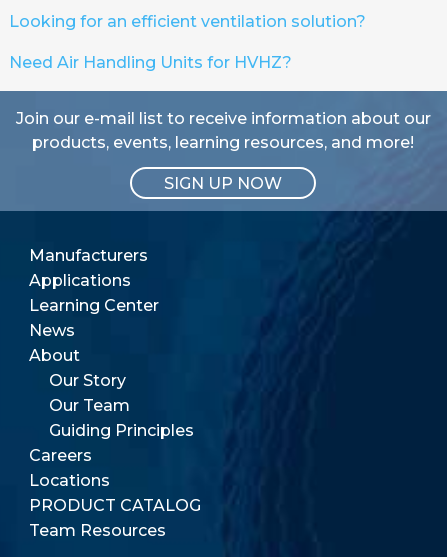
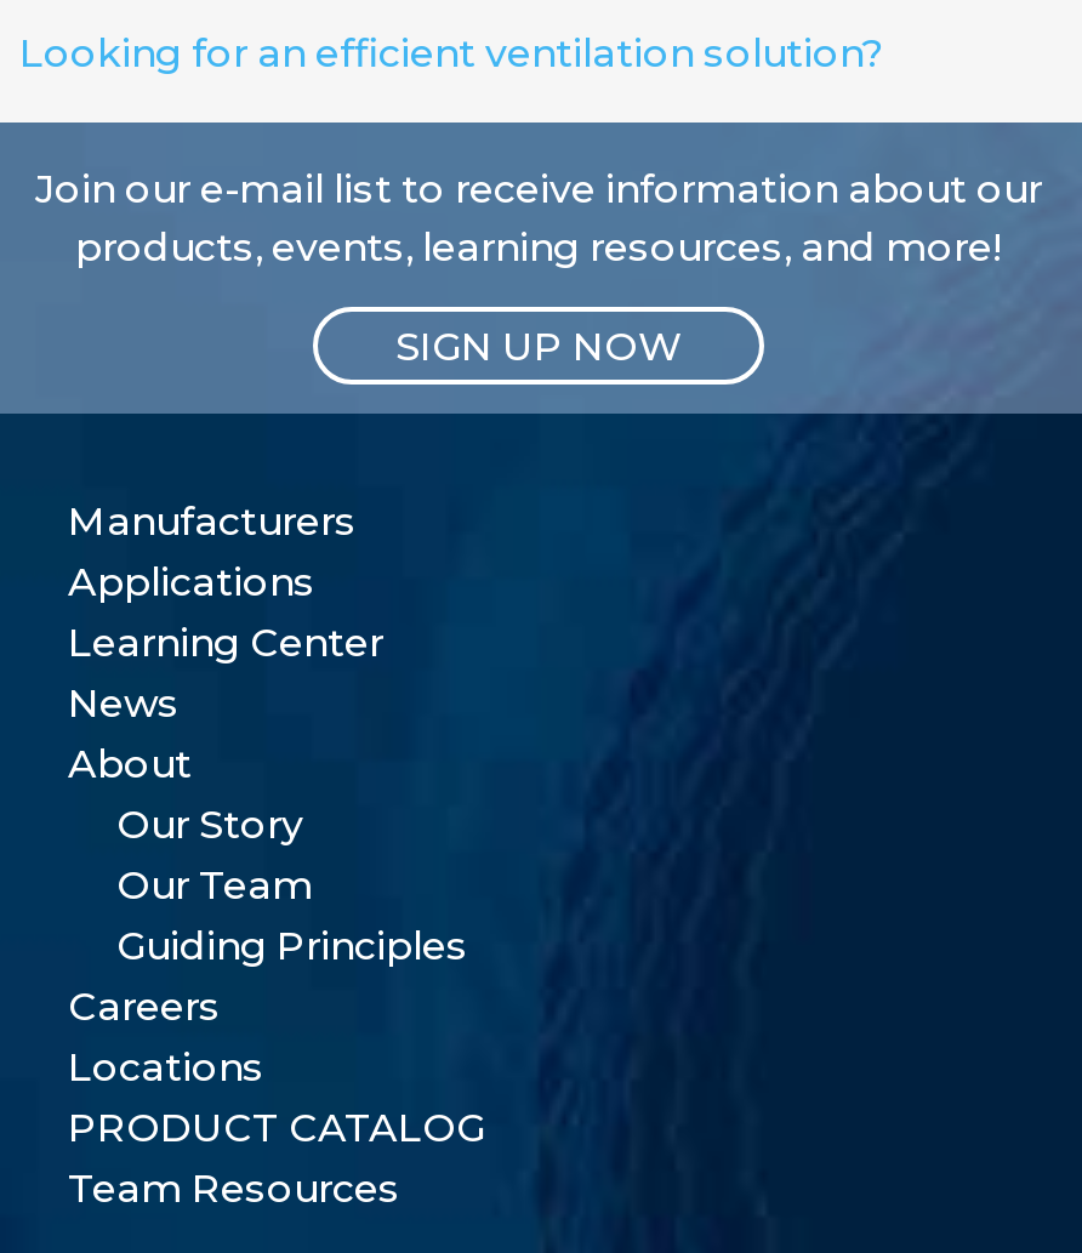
- Need Air Handling Units for HVHZ?
